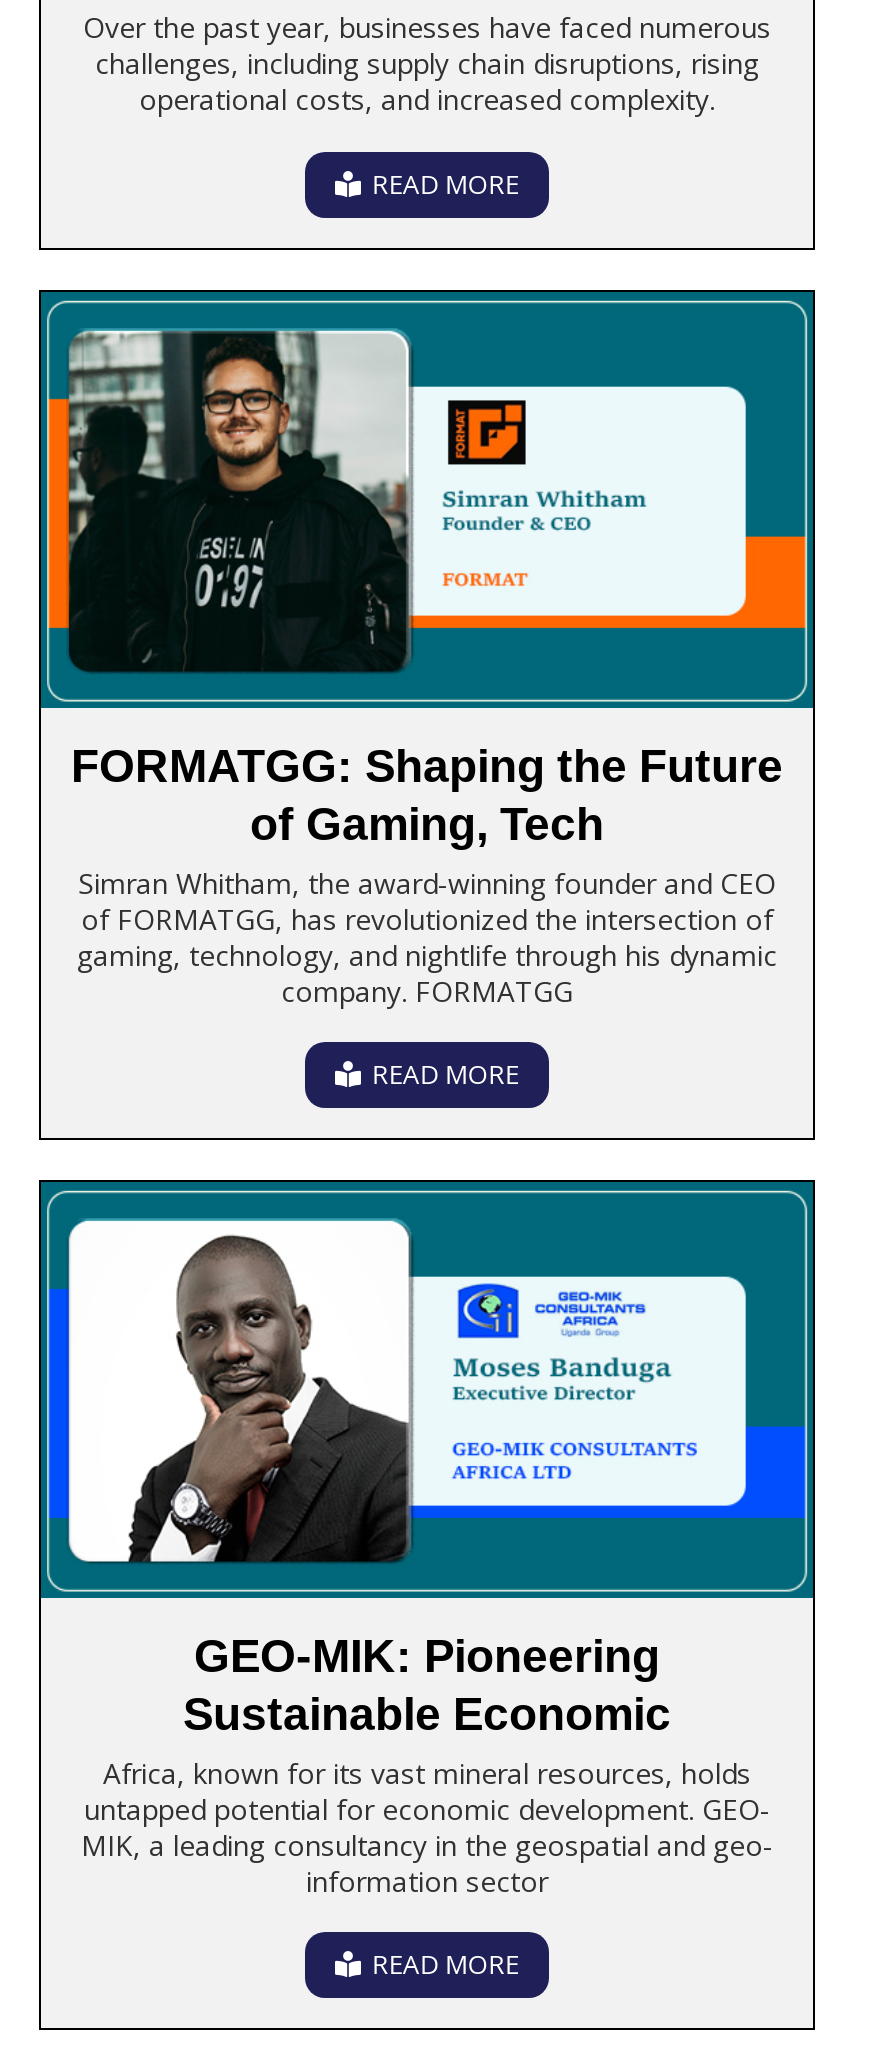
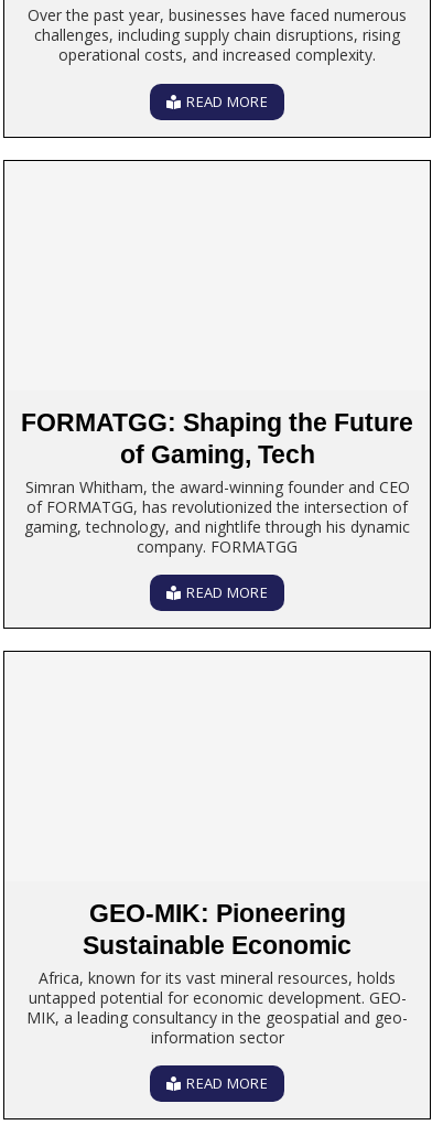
- [image]

- [image]
